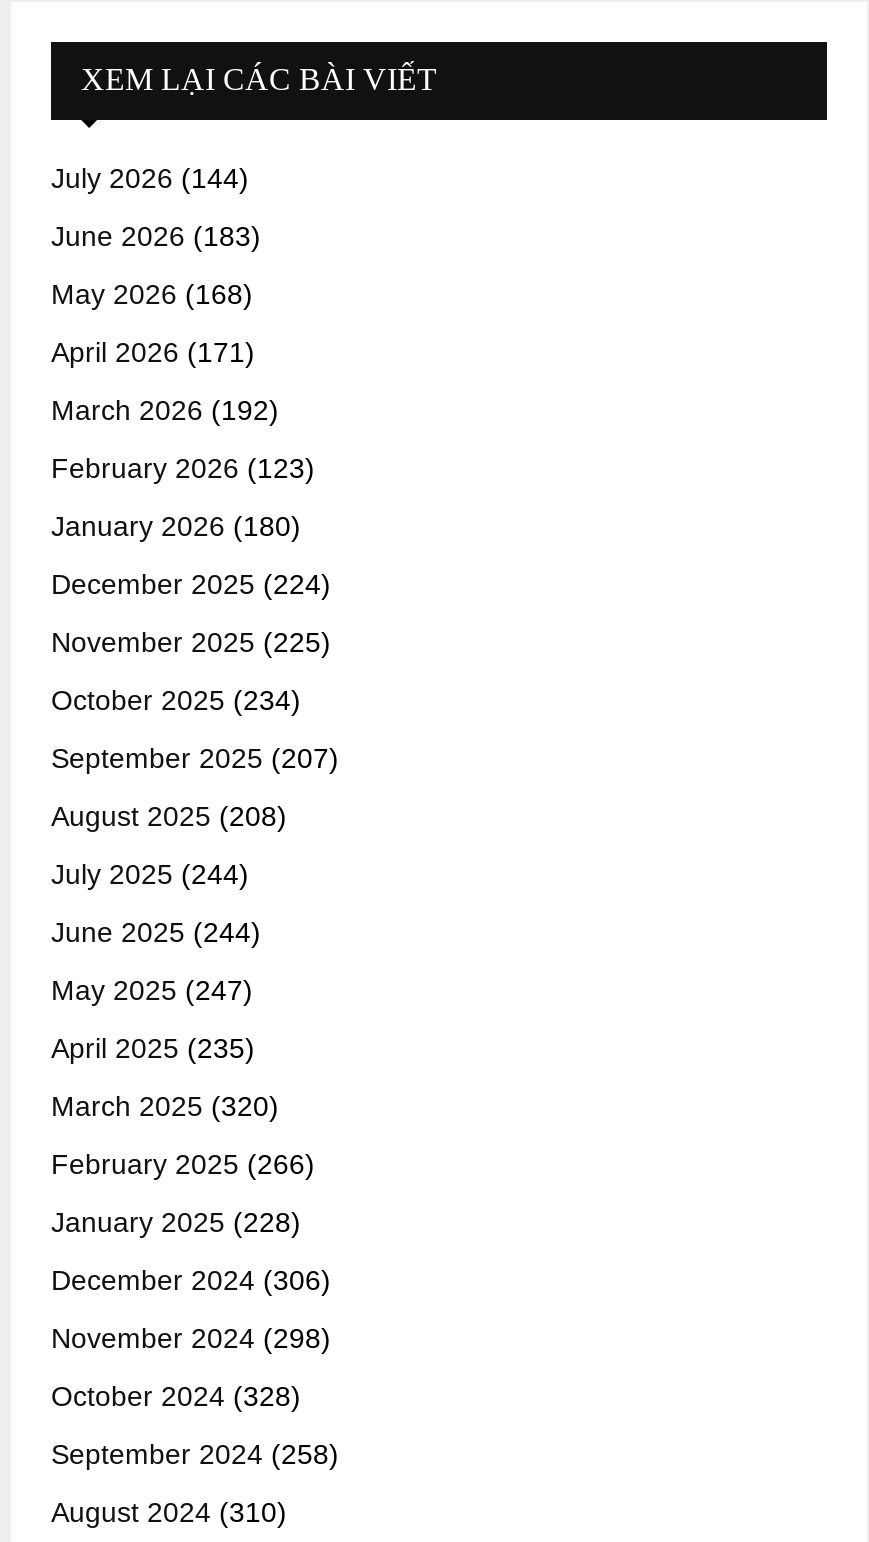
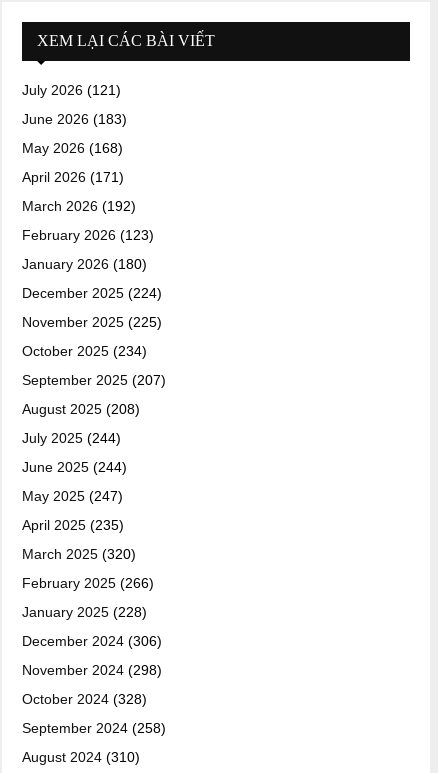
- July 2026 (144)
+ July 2026 (121)
